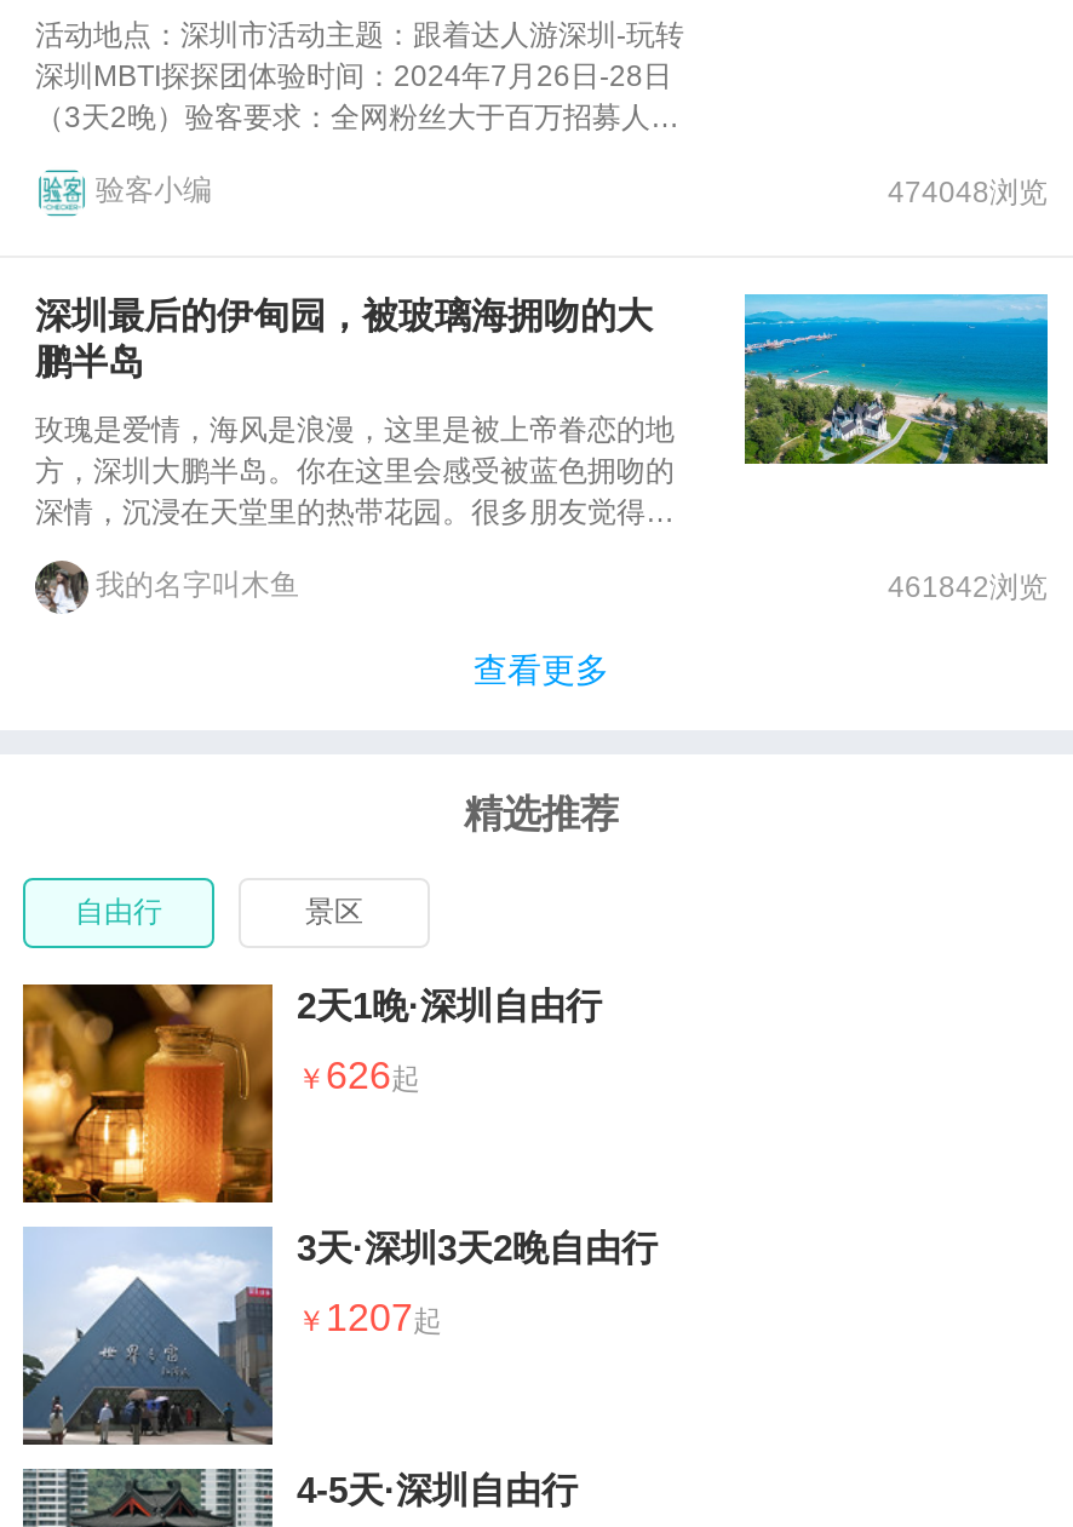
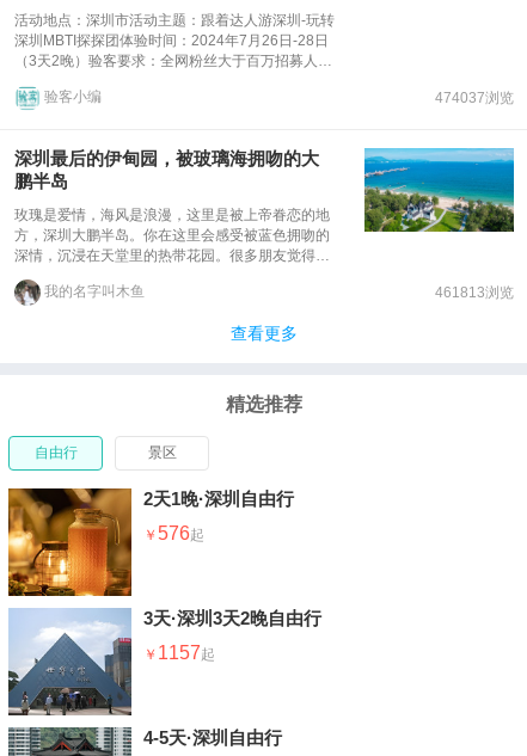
- 474048浏览
+ 474037浏览

- 461842浏览
+ 461813浏览

- 626
+ 576

- 1207
+ 1157
